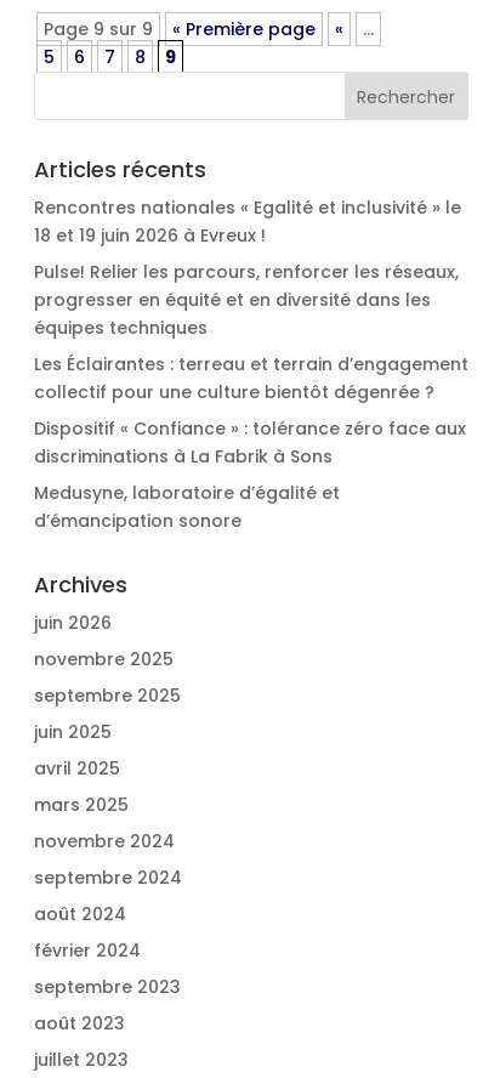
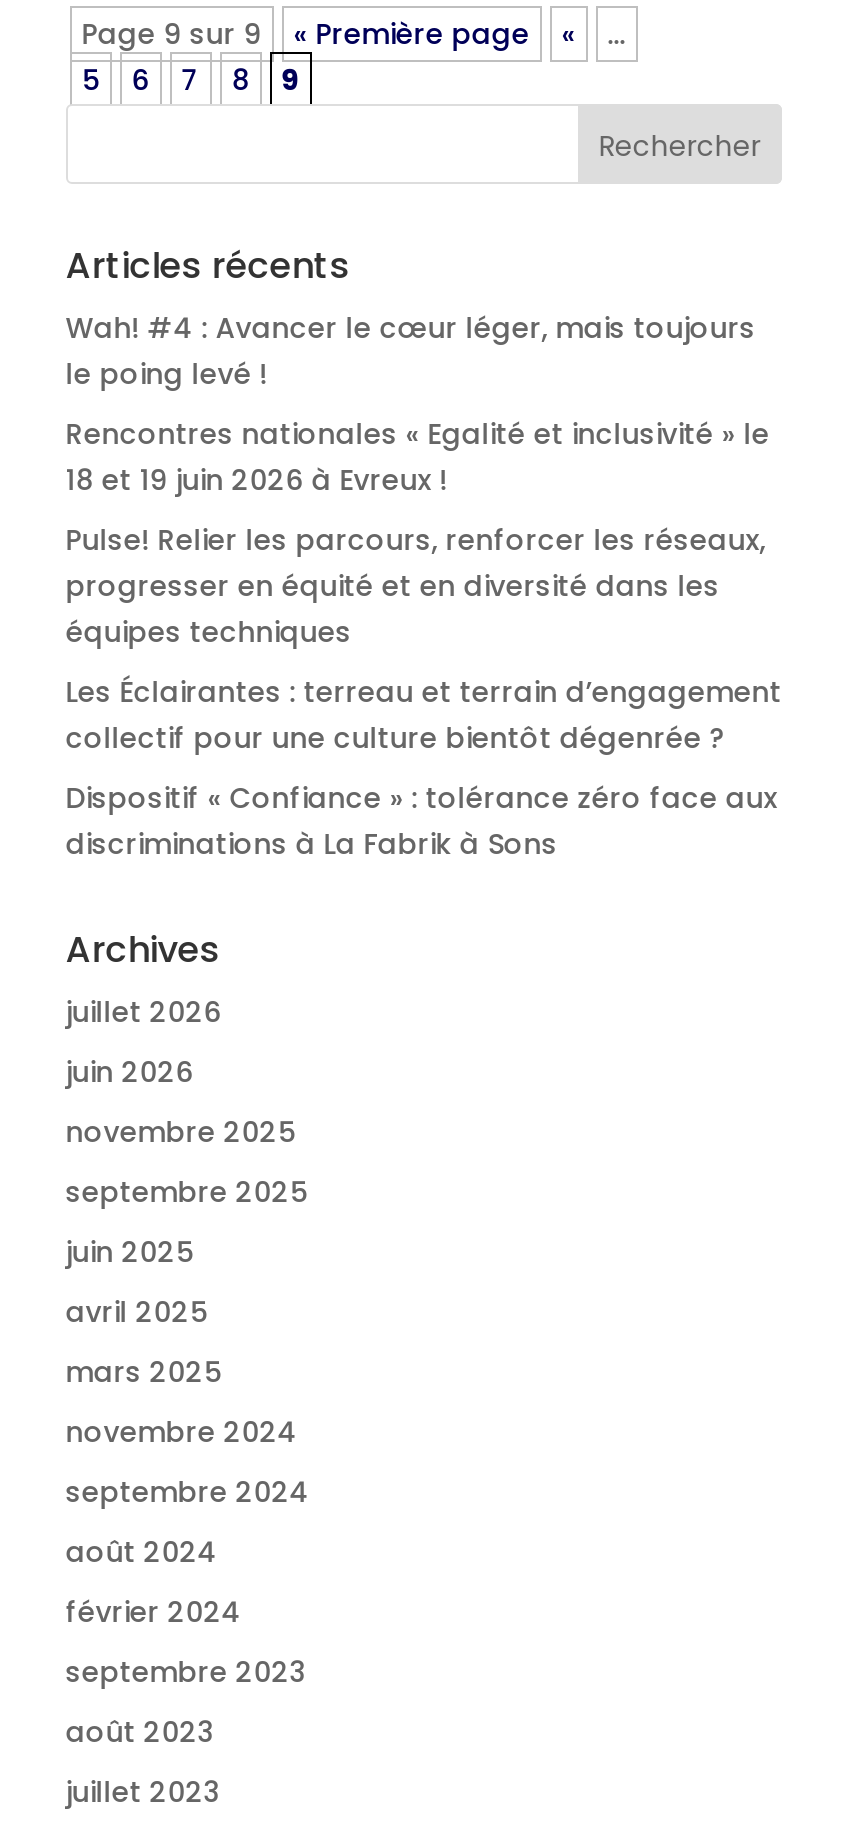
+ Wah! #4 : Avancer le cœur léger, mais toujours
+ le poing levé !

moved down: Rencontres nationales « Egalité et inclusivité » le | 18 et 19 juin 2026 à Evreux ! | Pulse! Relier les parcours, renforcer les réseaux, | ... | Dispositif « Confiance » : tolérance zéro face aux | discriminations à La Fabrik à Sons

- Medusyne, laboratoire d’égalité et
- d’émancipation sonore

+ juillet 2026
